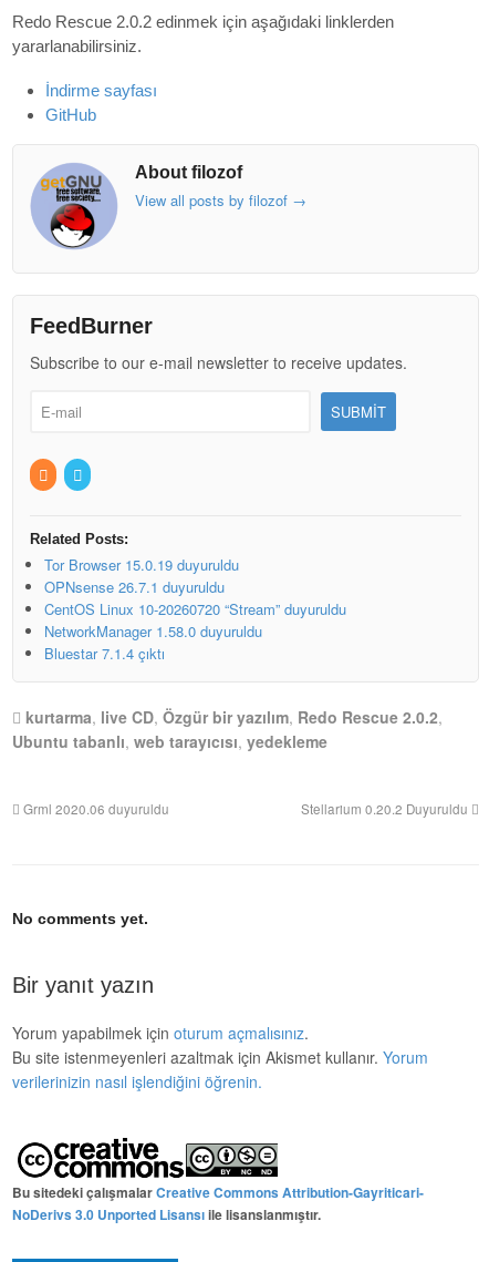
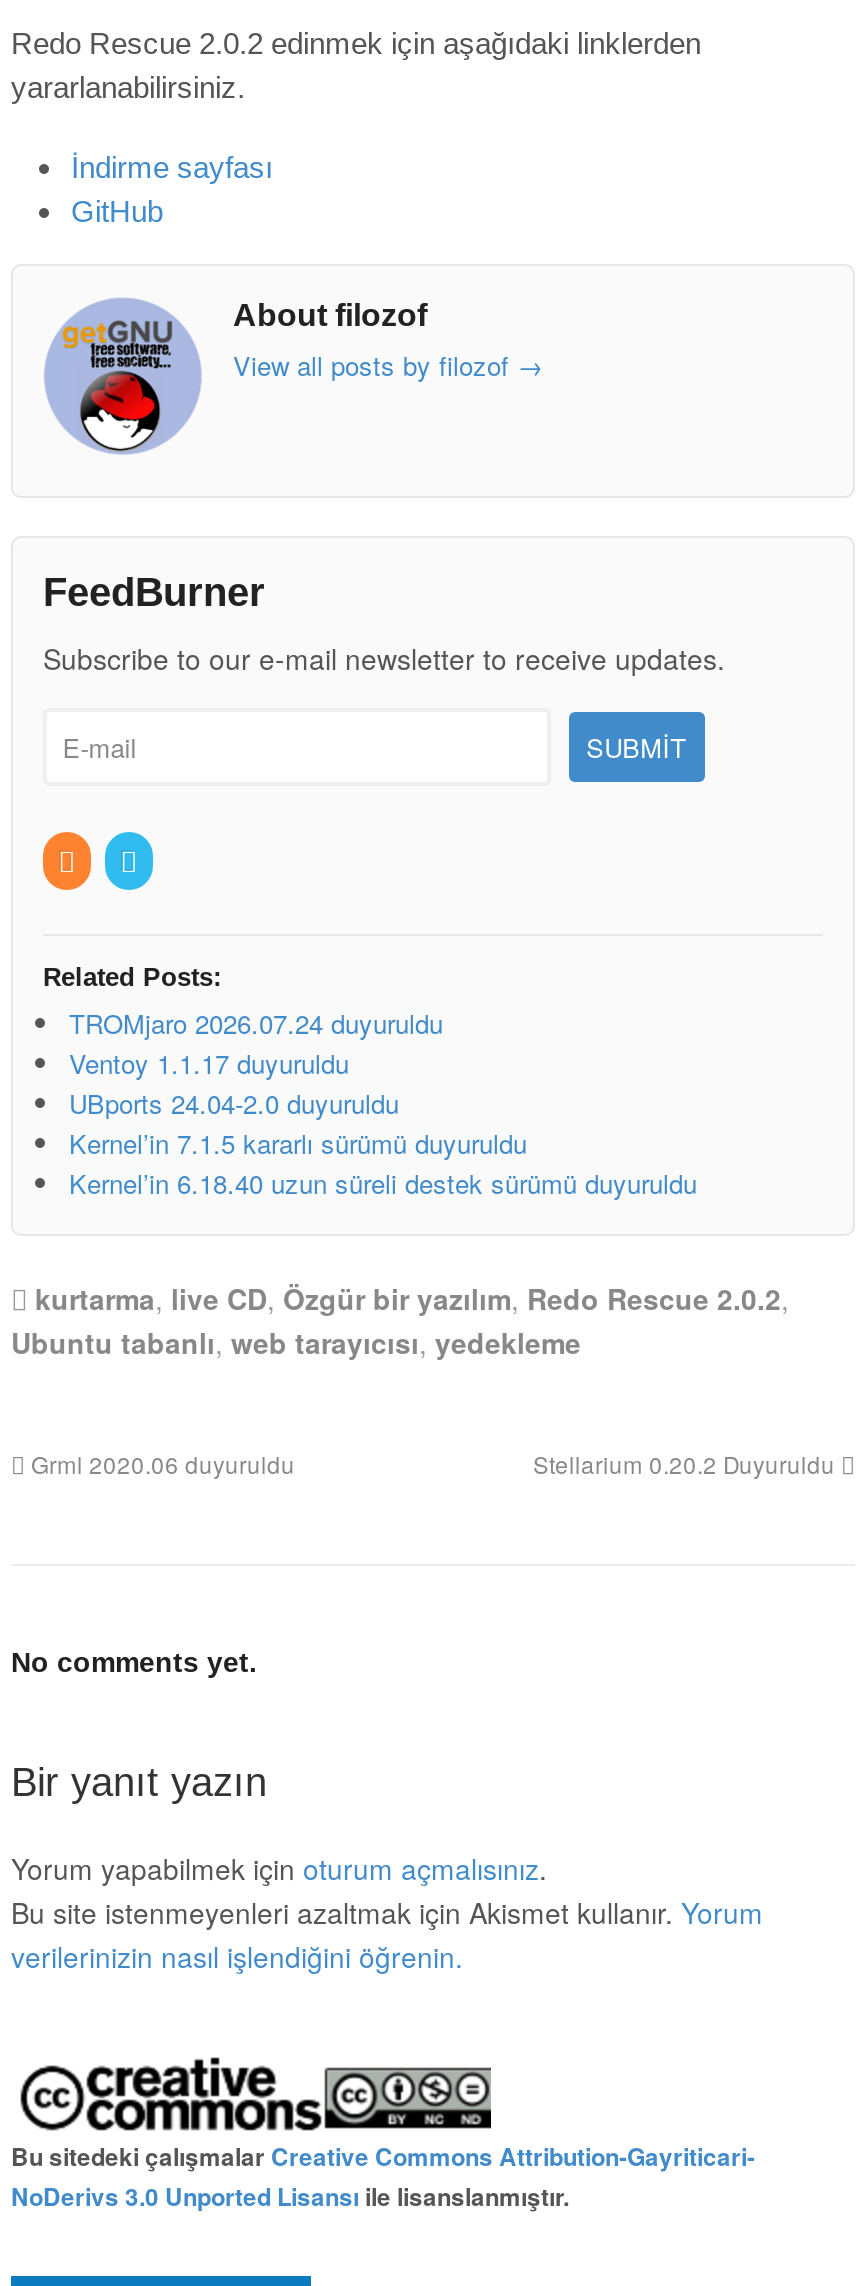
- Tor Browser 15.0.19 duyuruldu
- OPNsense 26.7.1 duyuruldu
- CentOS Linux 10-20260720 “Stream” duyuruldu
- NetworkManager 1.58.0 duyuruldu
- Bluestar 7.1.4 çıktı
+ TROMjaro 2026.07.24 duyuruldu
+ Ventoy 1.1.17 duyuruldu
+ UBports 24.04-2.0 duyuruldu
+ Kernel’in 7.1.5 kararlı sürümü duyuruldu
+ Kernel’in 6.18.40 uzun süreli destek sürümü duyuruldu
